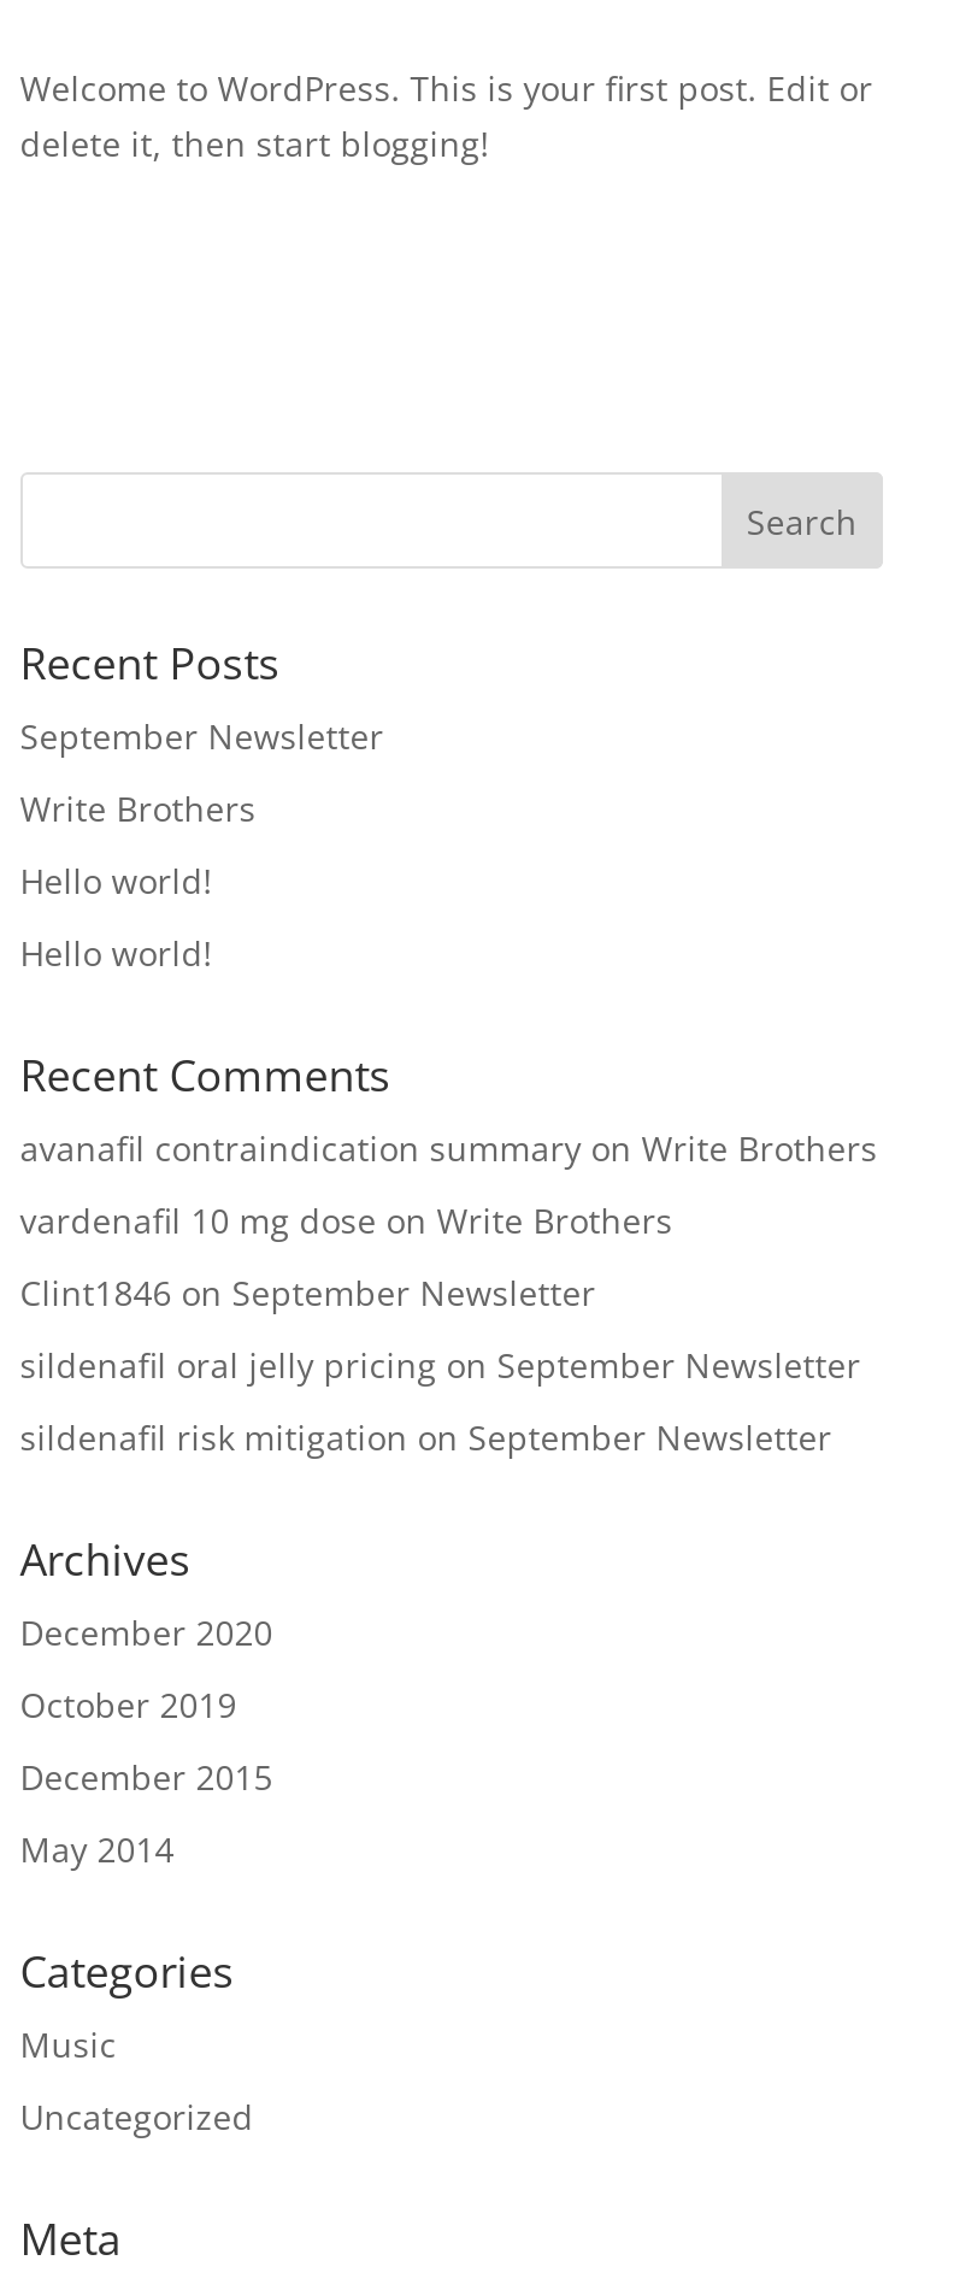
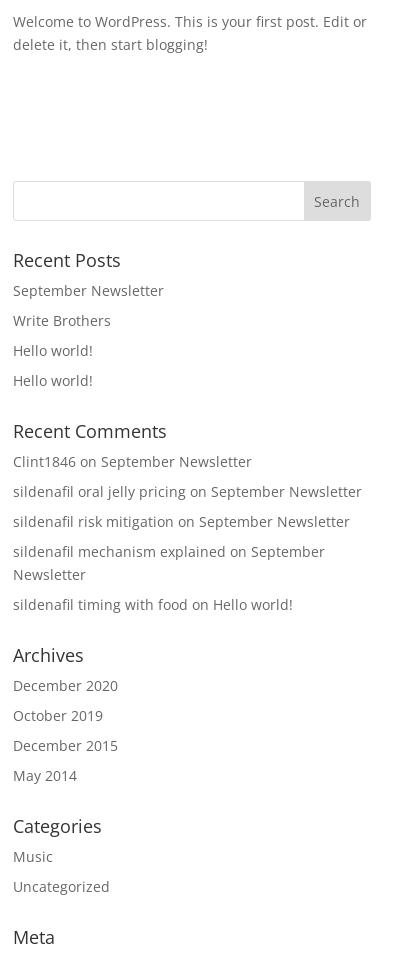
- avanafil contraindication summary on Write Brothers
- vardenafil 10 mg dose on Write Brothers

moved up: Clint1846 on September Newsletter | sildenafil oral jelly pricing on September Newsletter | sildenafil risk mitigation on September Newsletter

+ sildenafil mechanism explained on September
+ Newsletter
+ sildenafil timing with food on Hello world!
